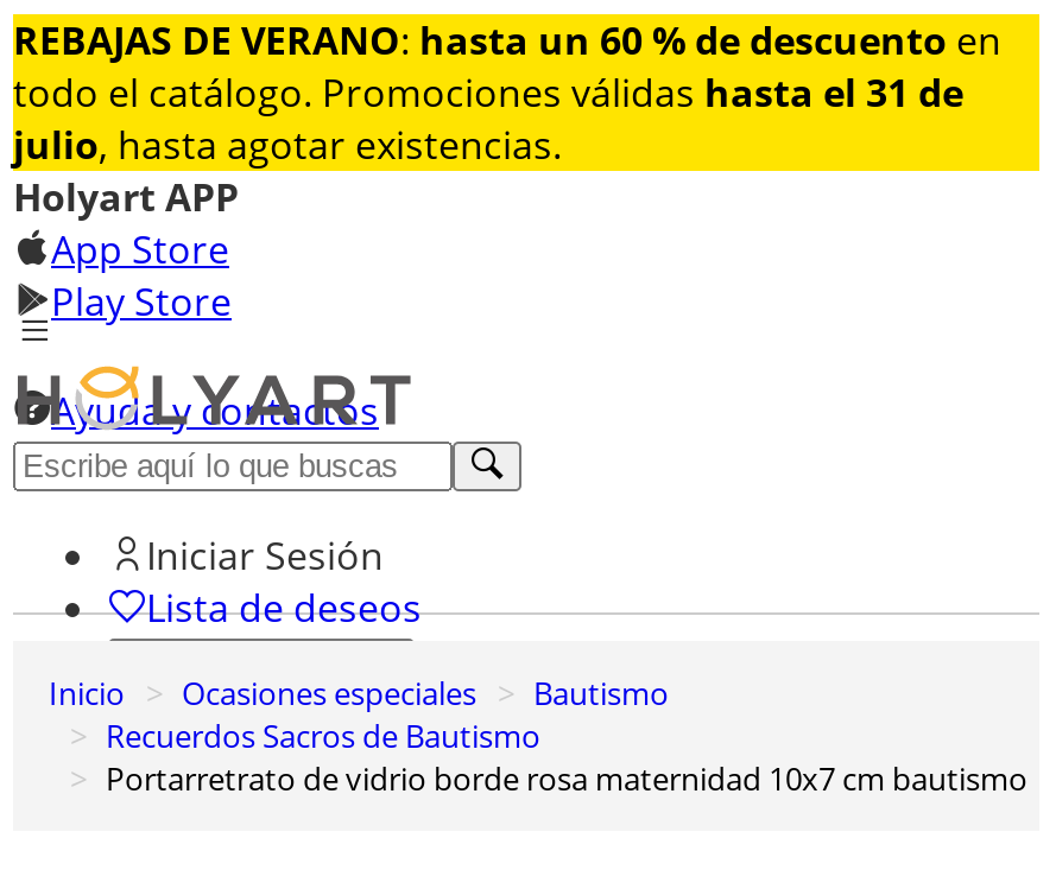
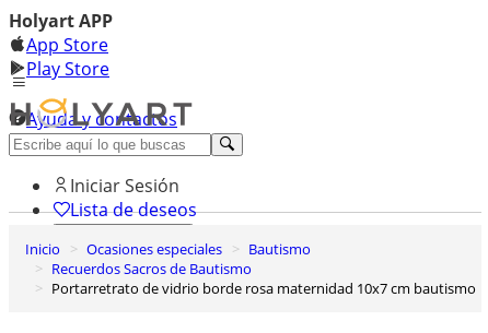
- [image]
- REBAJAS DE VERANO: hasta un 60 % de descuento en
- todo el catálogo. Promociones válidas hasta el 31 de
- julio, hasta agotar existencias.
